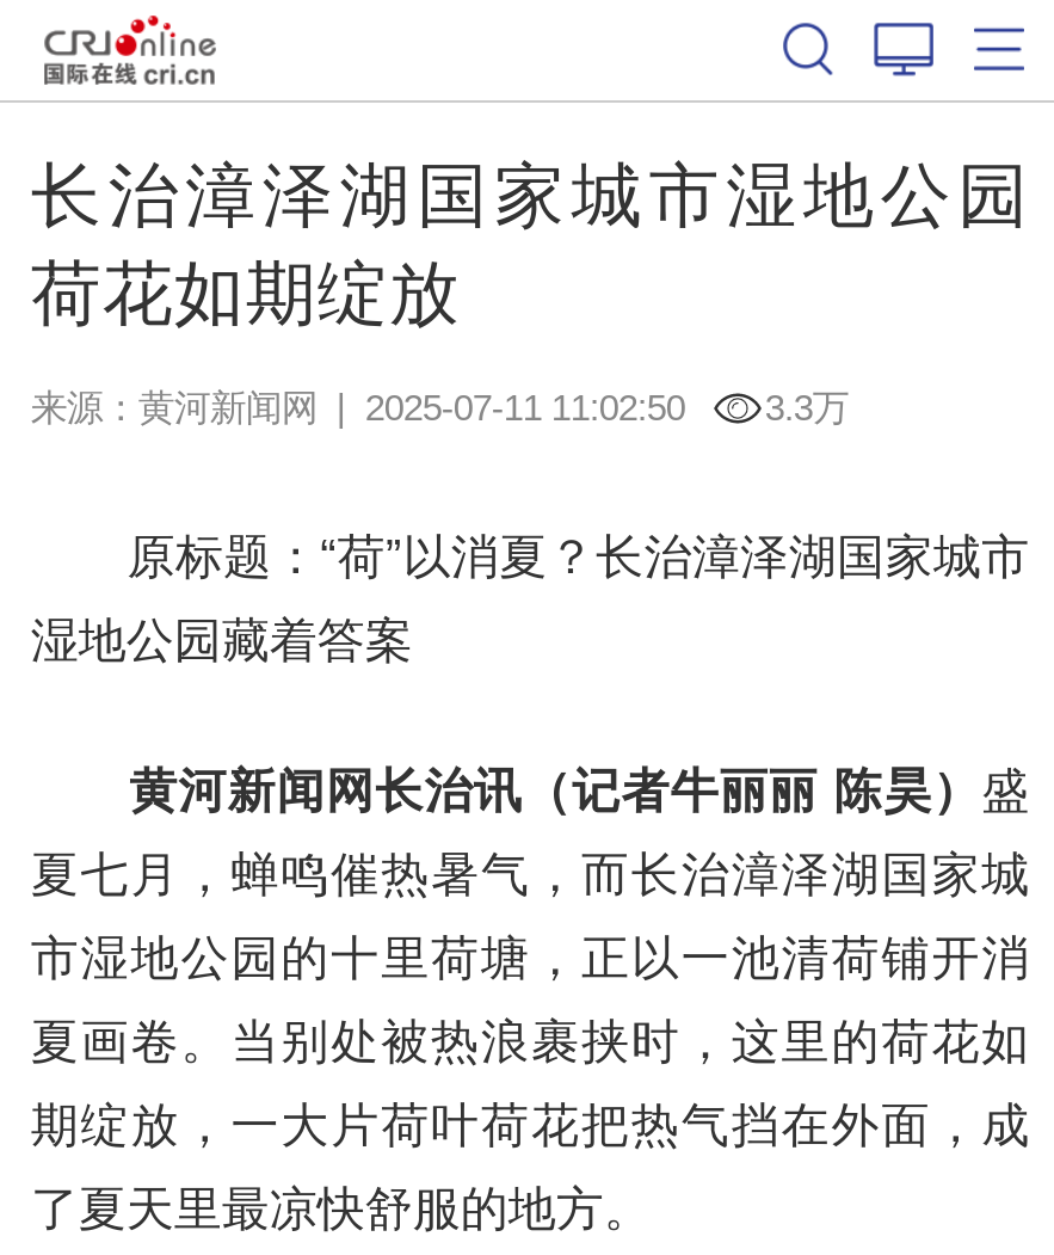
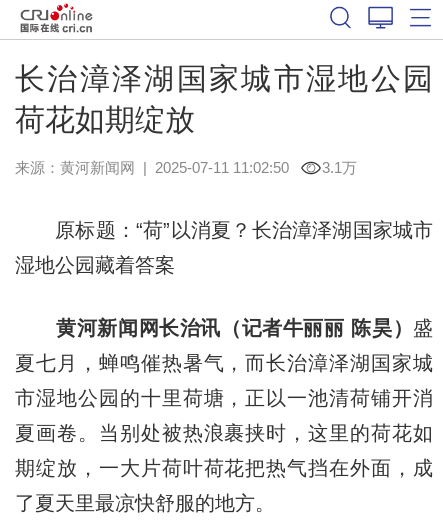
- 3.3万
+ 3.1万
